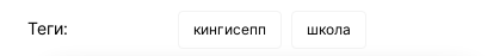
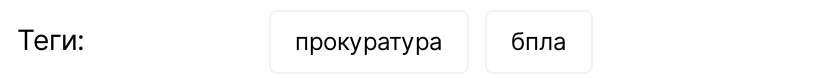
- кингисепп
- школа
+ прокуратура
+ бпла
